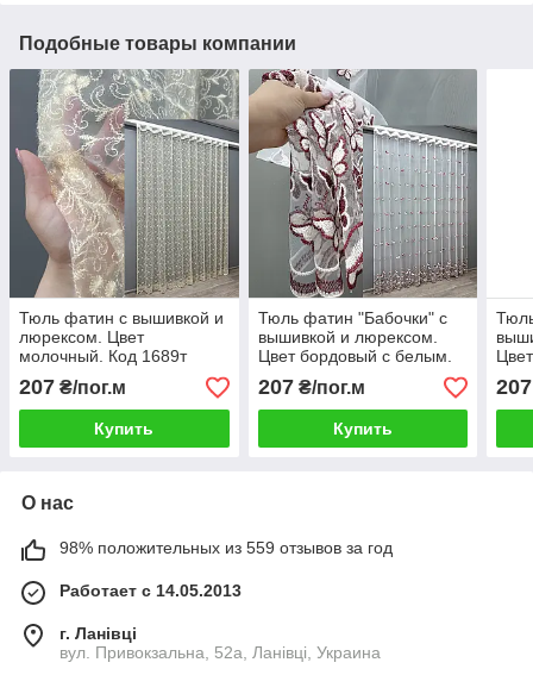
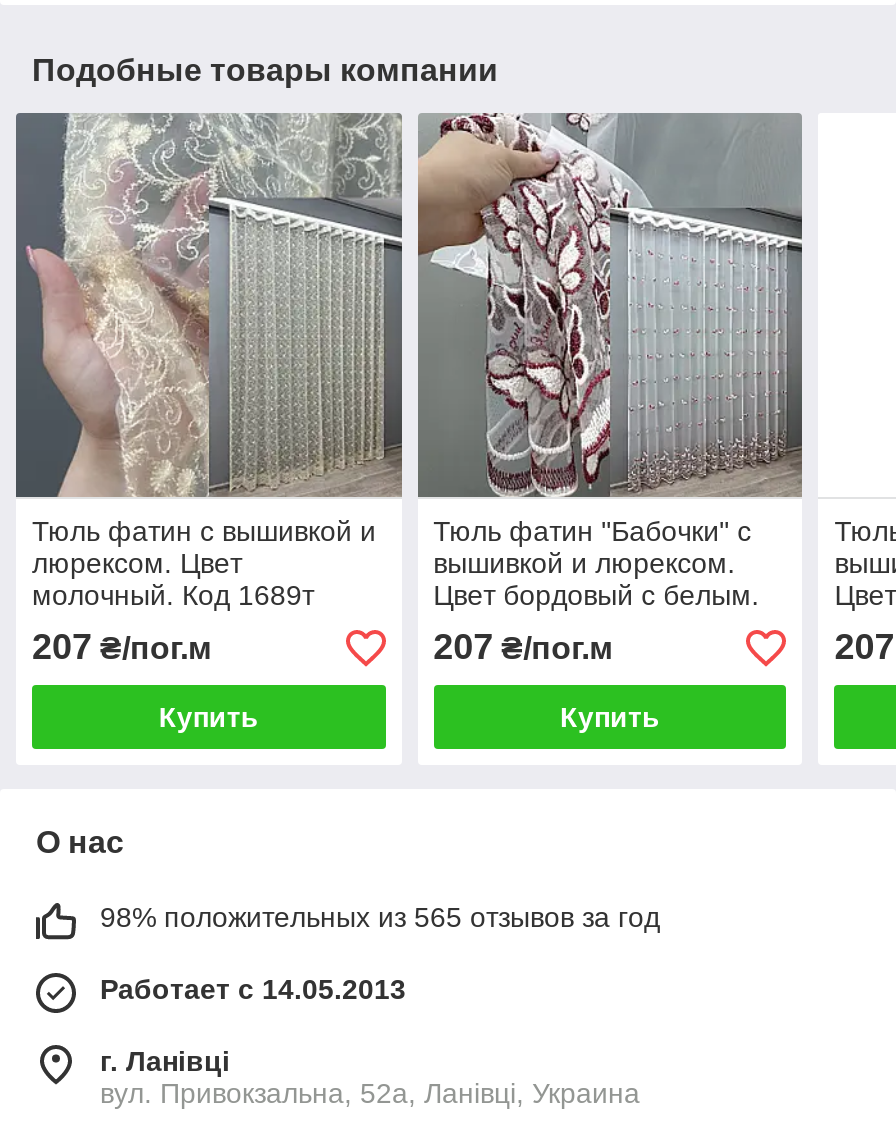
- 98% положительных из 559 отзывов за год
+ 98% положительных из 565 отзывов за год
